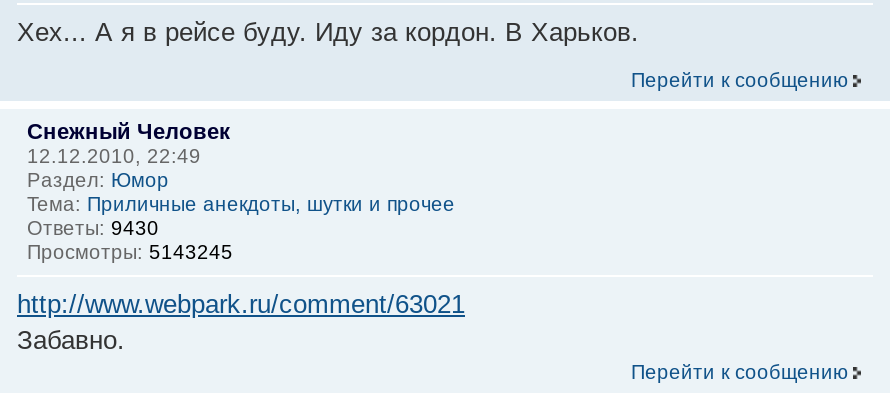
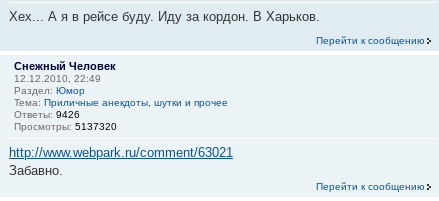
- Ответы: 9430
+ Ответы: 9426

- Просмотры: 5143245
+ Просмотры: 5137320
